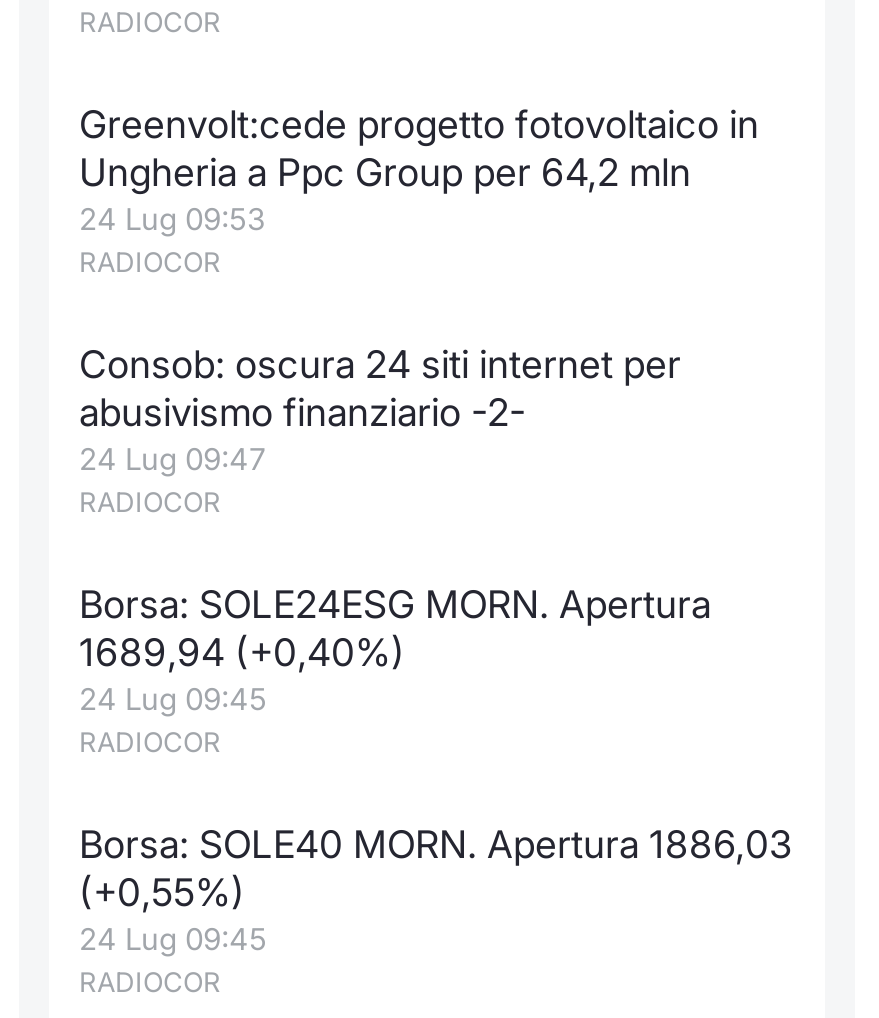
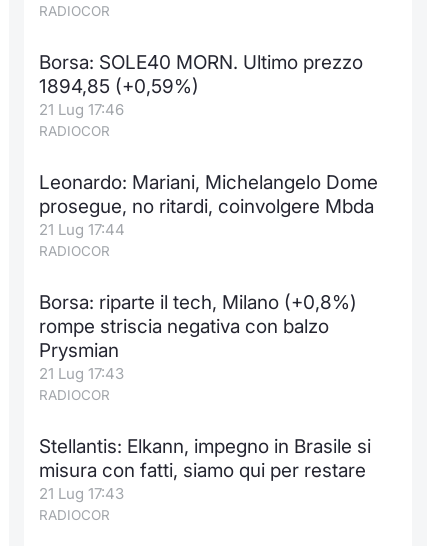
- Greenvolt:cede progetto fotovoltaico in
- Ungheria a Ppc Group per 64,2 mln
- 24 Lug 09:53
+ Borsa: SOLE40 MORN. Ultimo prezzo
+ 1894,85 (+0,59%)
+ 21 Lug 17:46

- Consob: oscura 24 siti internet per
- abusivismo finanziario -2-
- 24 Lug 09:47
+ Leonardo: Mariani, Michelangelo Dome
+ prosegue, no ritardi, coinvolgere Mbda
+ 21 Lug 17:44

- Borsa: SOLE24ESG MORN. Apertura
- 1689,94 (+0,40%)
- 24 Lug 09:45
+ Borsa: riparte il tech, Milano (+0,8%)
+ rompe striscia negativa con balzo
+ Prysmian
+ 21 Lug 17:43

- Borsa: SOLE40 MORN. Apertura 1886,03
- (+0,55%)
- 24 Lug 09:45
+ Stellantis: Elkann, impegno in Brasile si
+ misura con fatti, siamo qui per restare
+ 21 Lug 17:43
